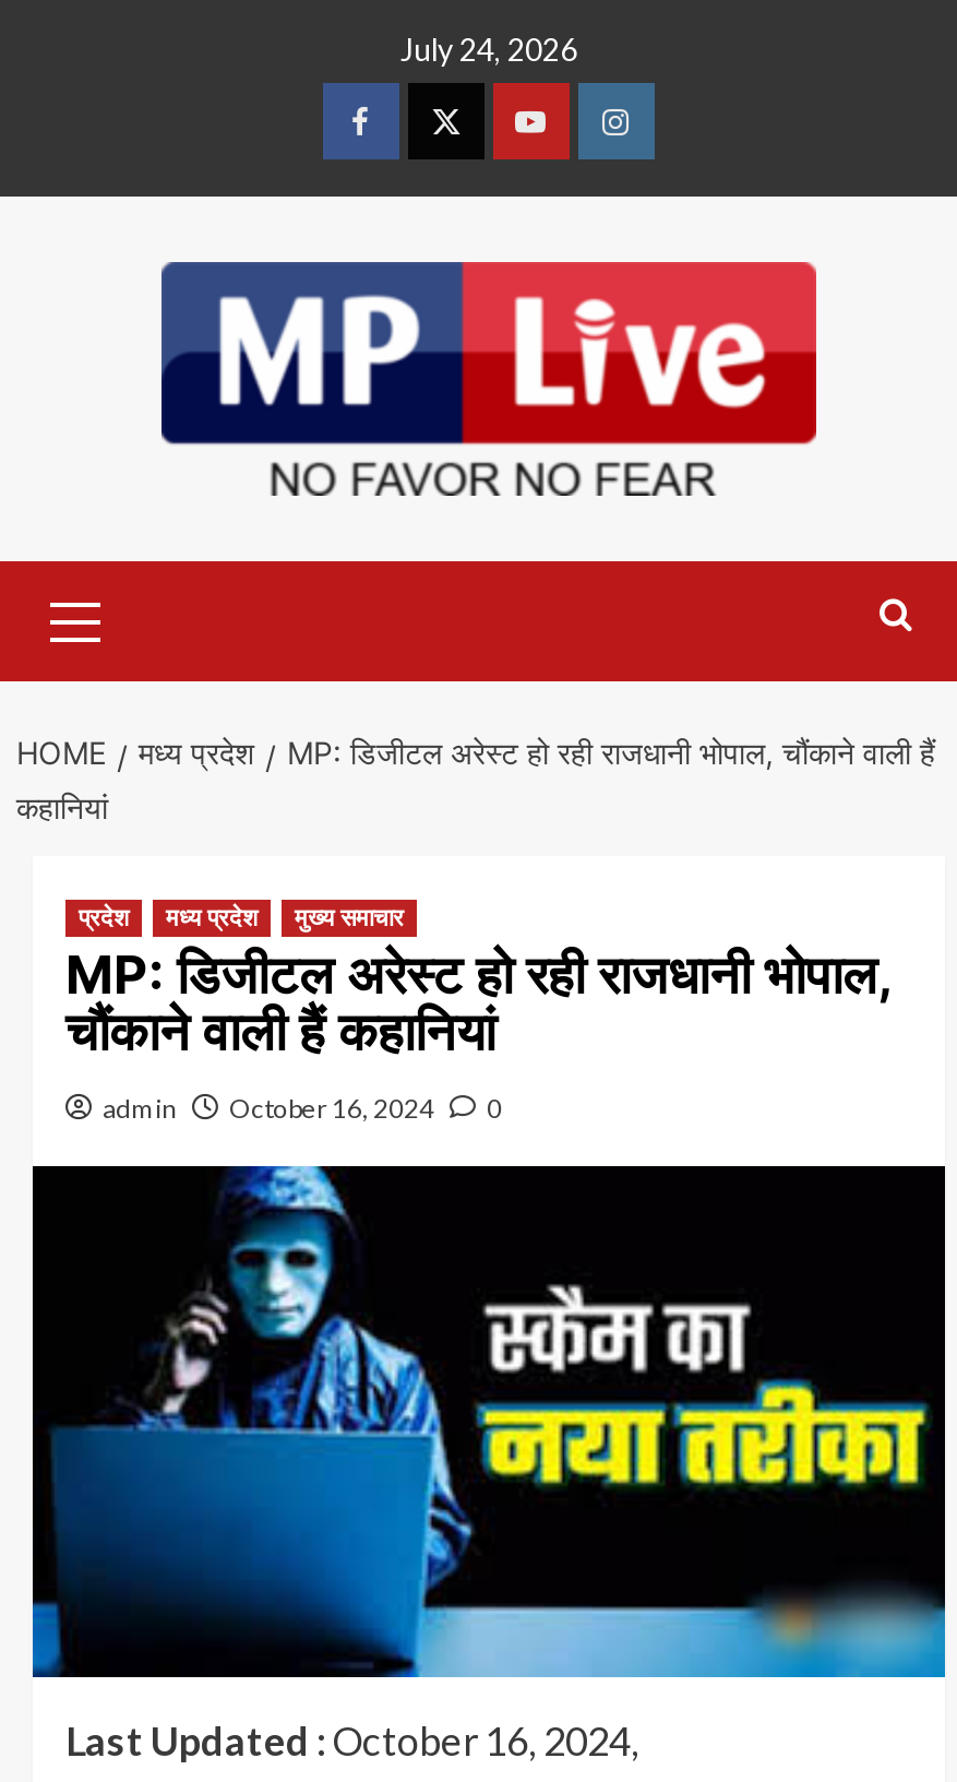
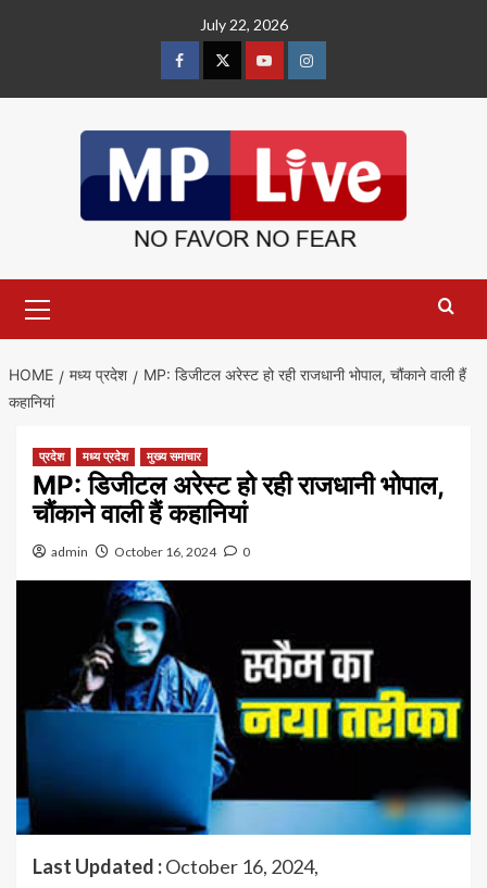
- July 24, 2026
+ July 22, 2026
